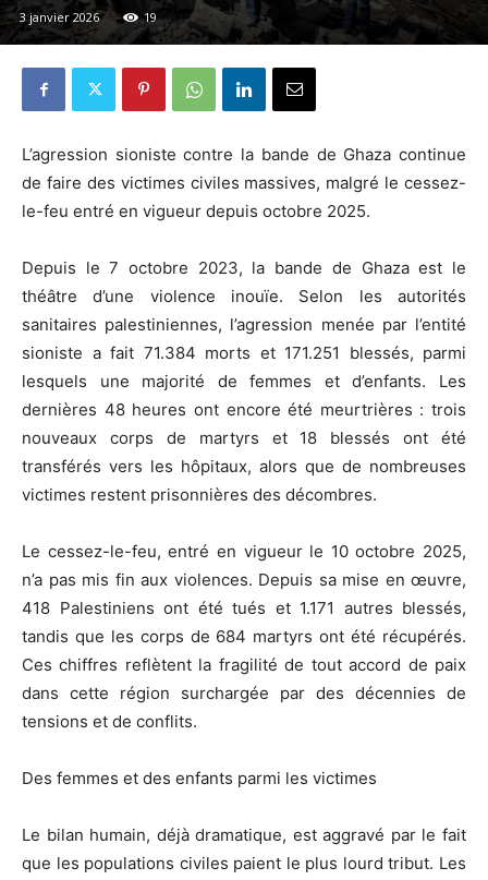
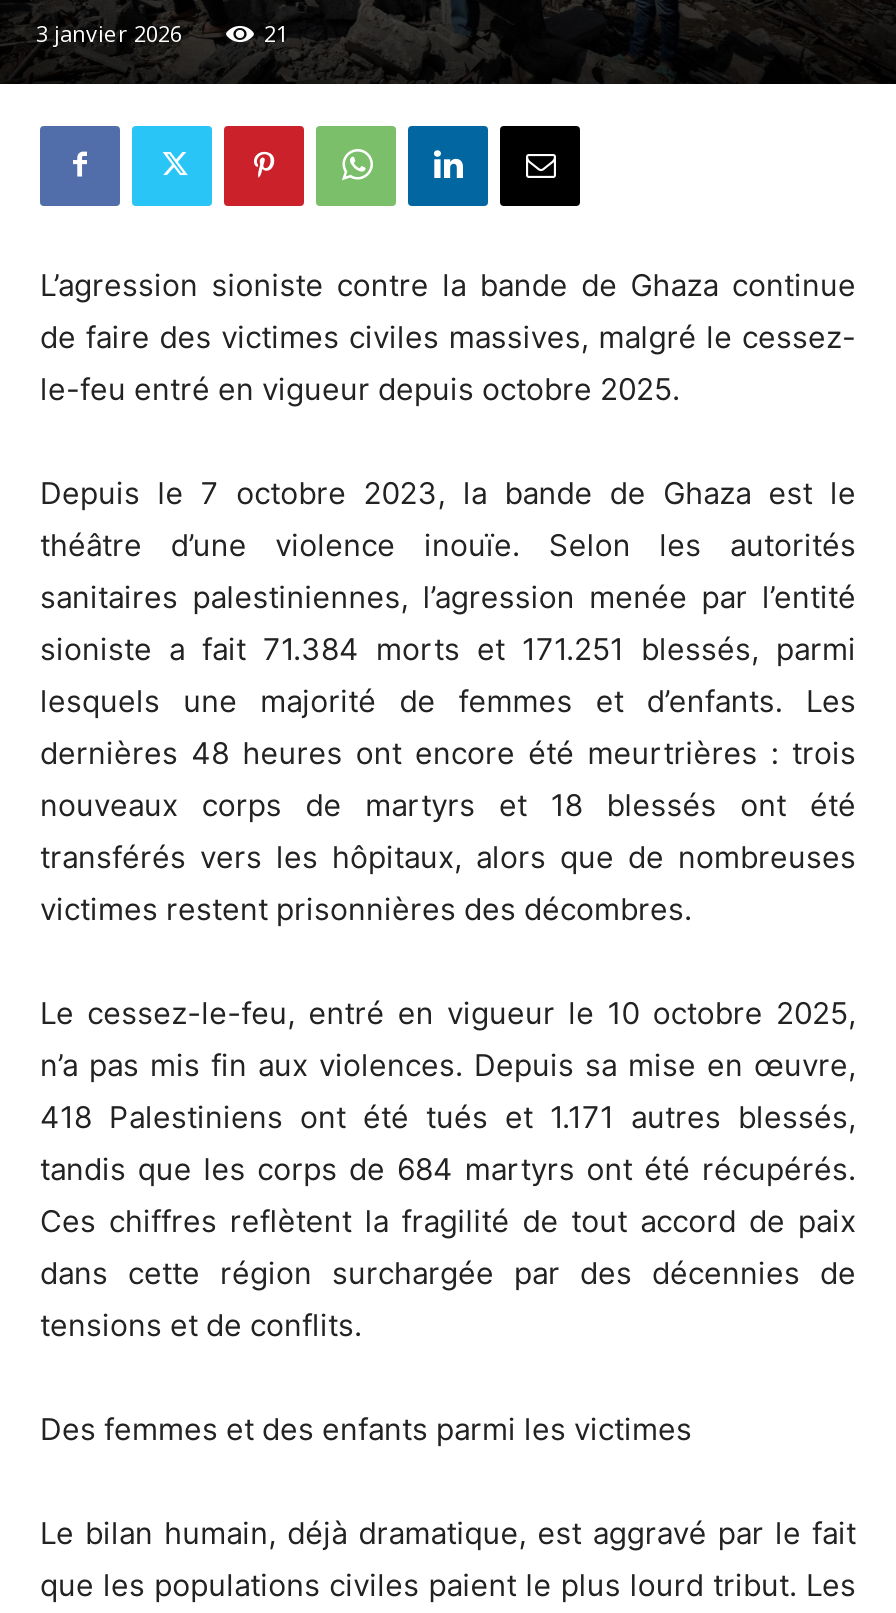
- 19
+ 21
